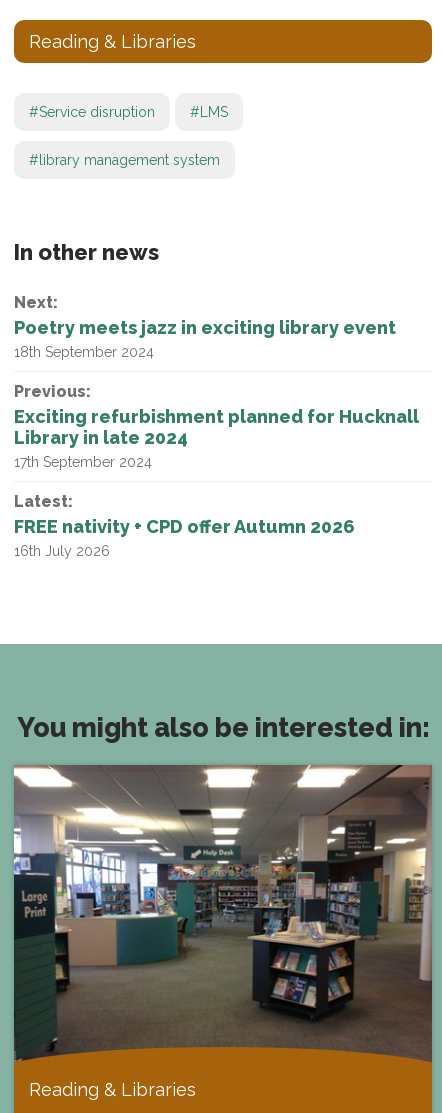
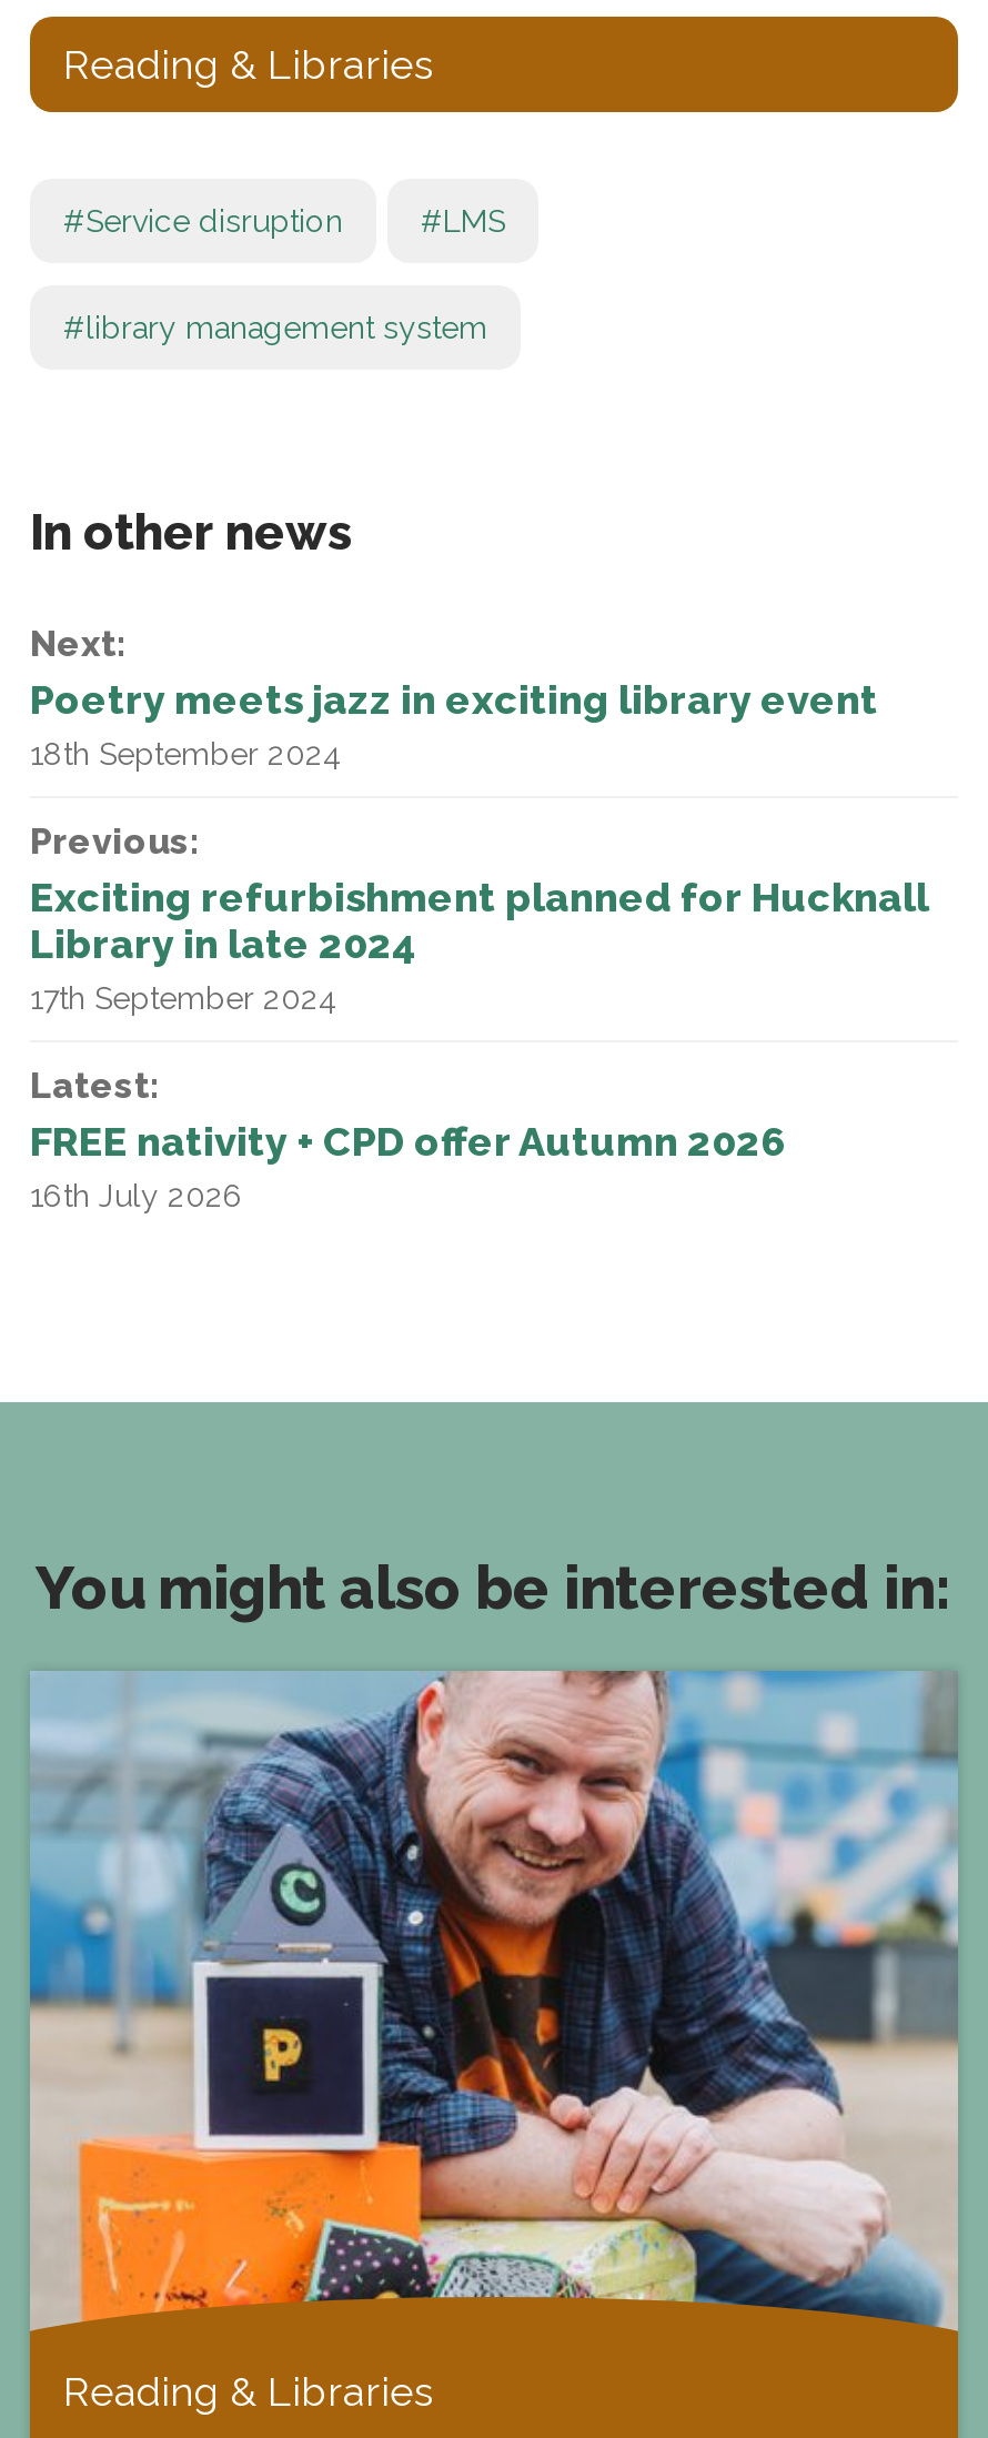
- [image]
+ [image]
